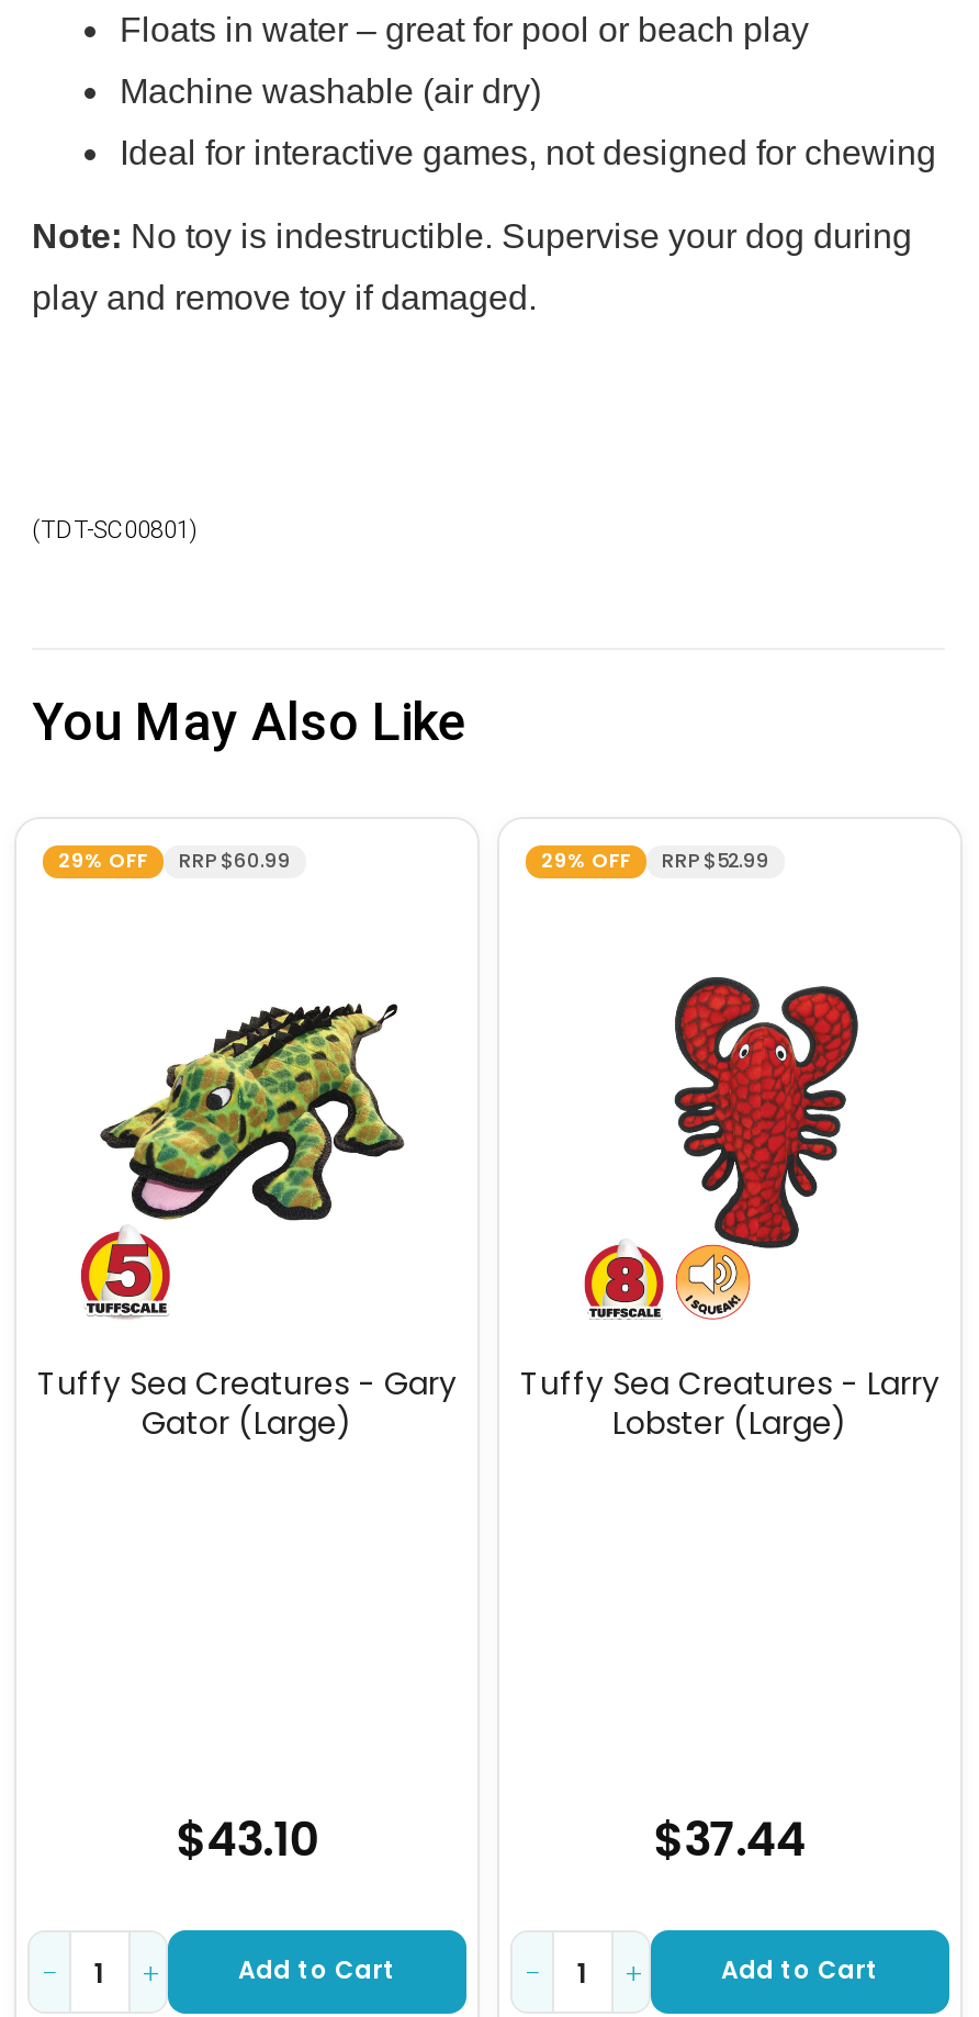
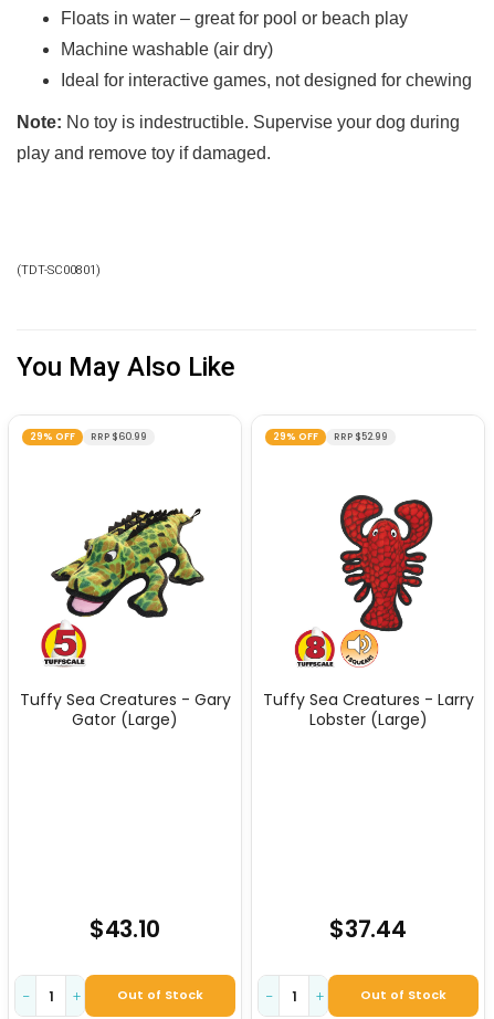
- Add to Cart
+ Out of Stock

- Add to Cart
+ Out of Stock
